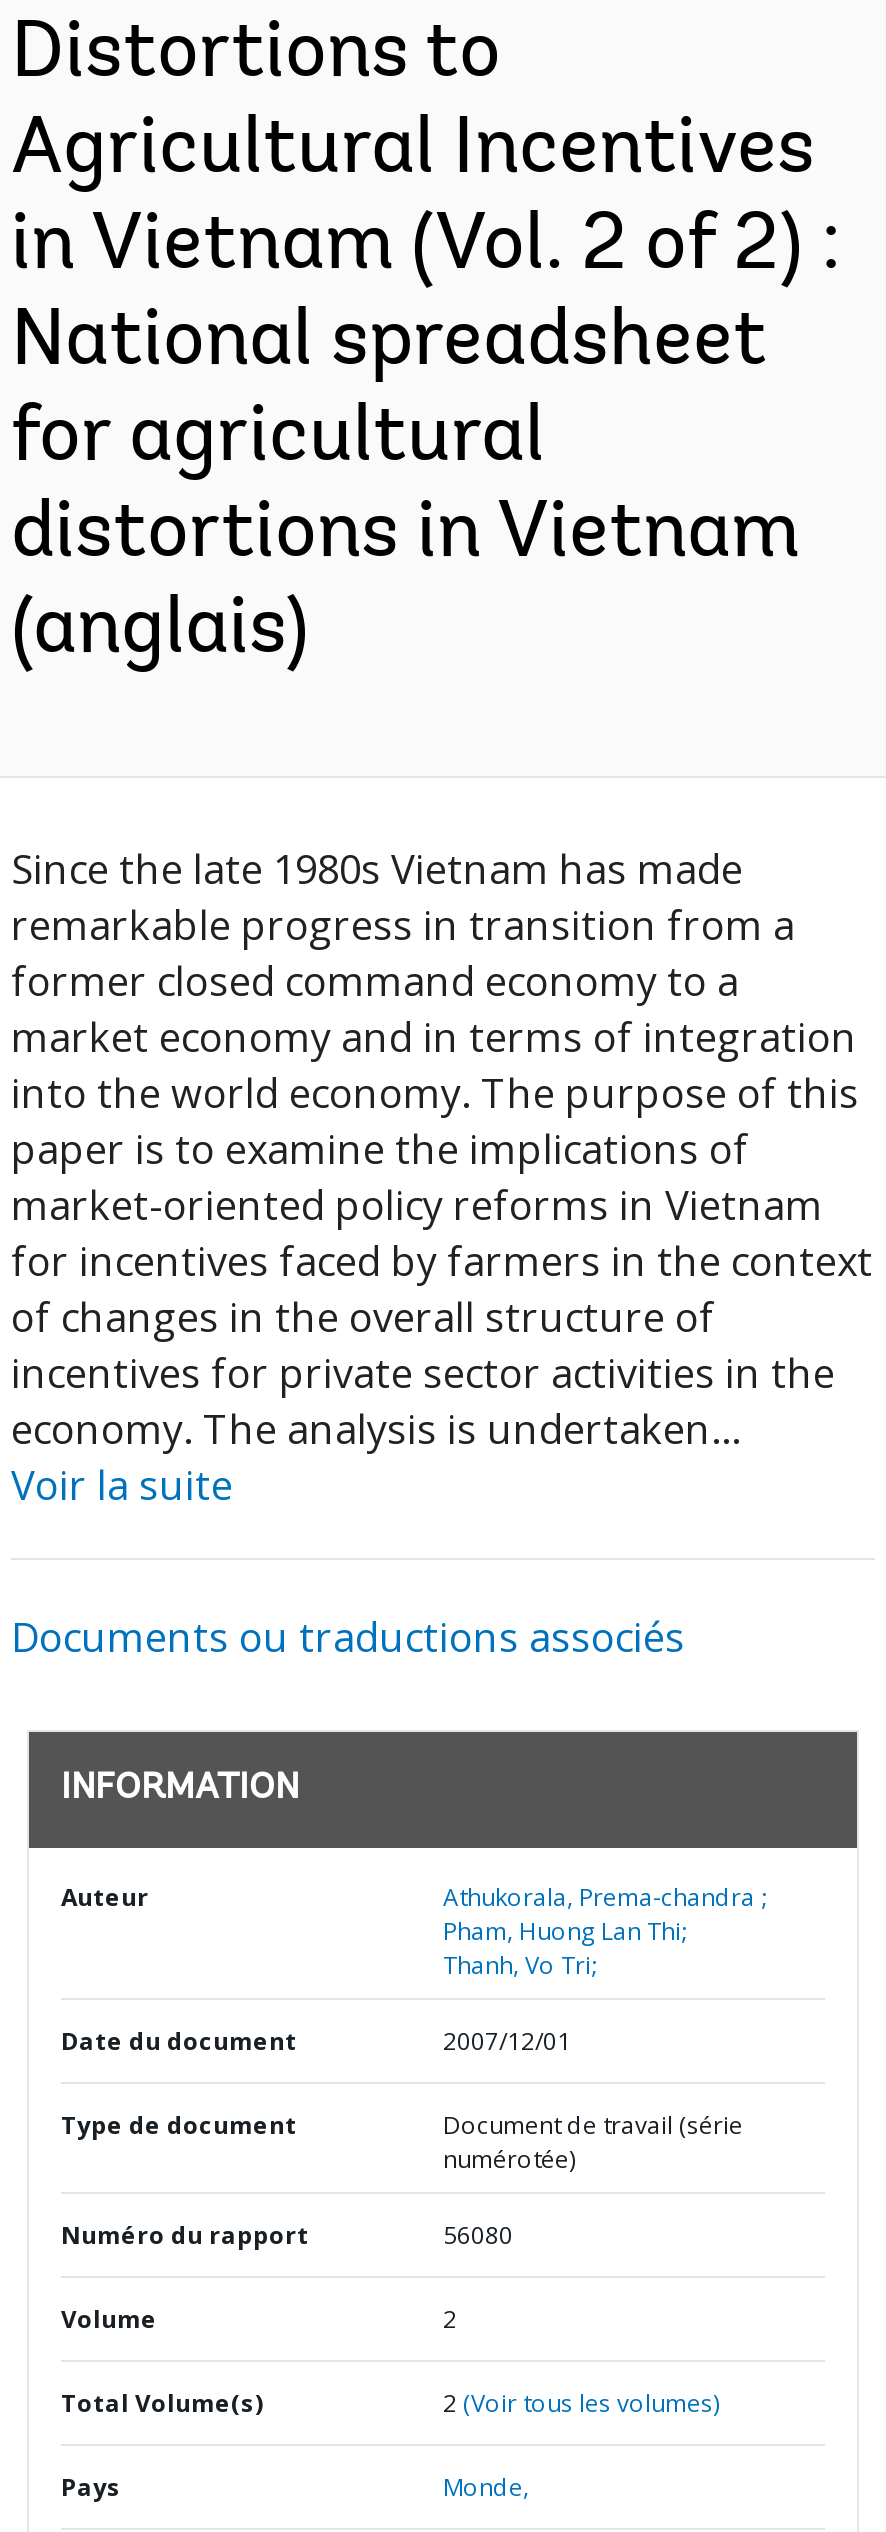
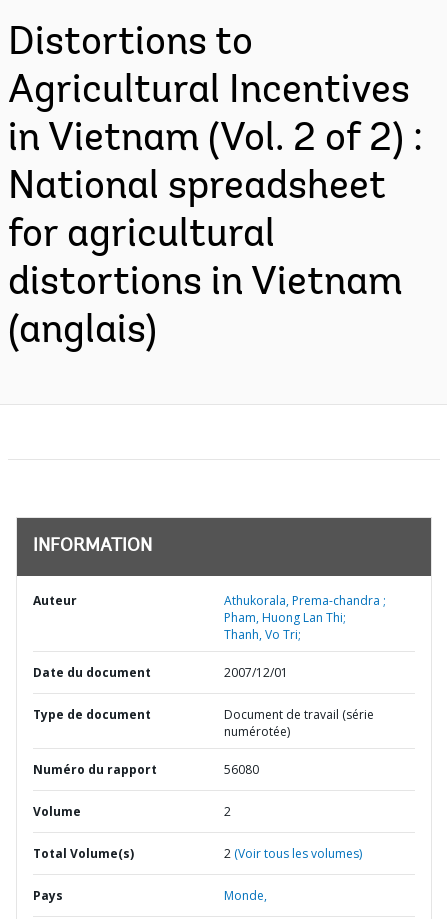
- Since the late 1980s Vietnam has made
- remarkable progress in transition from a
- former closed command economy to a
- market economy and in terms of integration
- into the world economy. The purpose of this
- paper is to examine the implications of
- market-oriented policy reforms in Vietnam
- for incentives faced by farmers in the context
- of changes in the overall structure of
- incentives for private sector activities in the
- economy. The analysis is undertaken...
- Voir la suite
- Documents ou traductions associés
